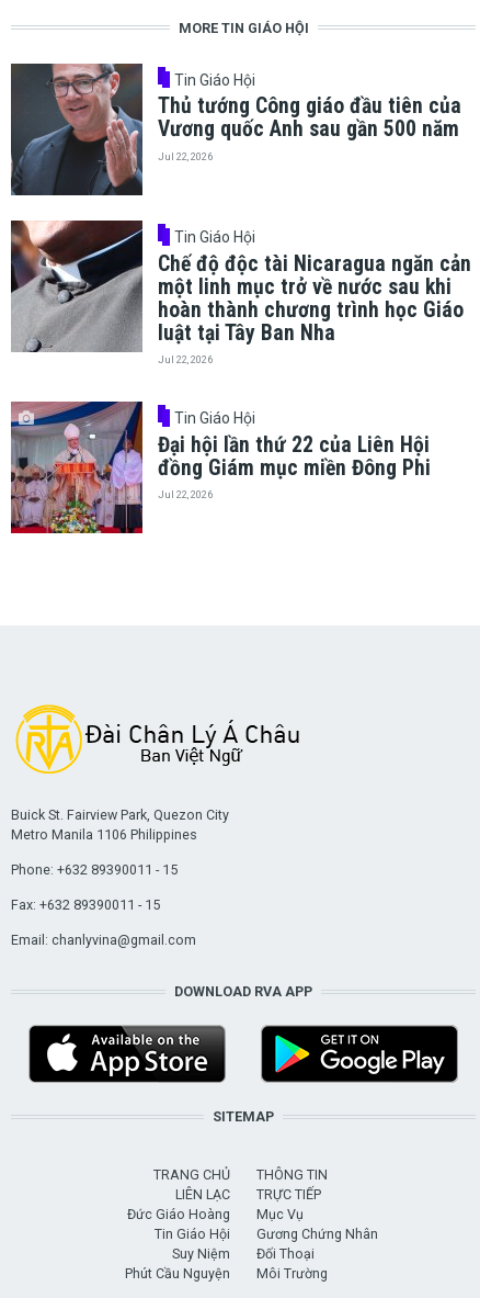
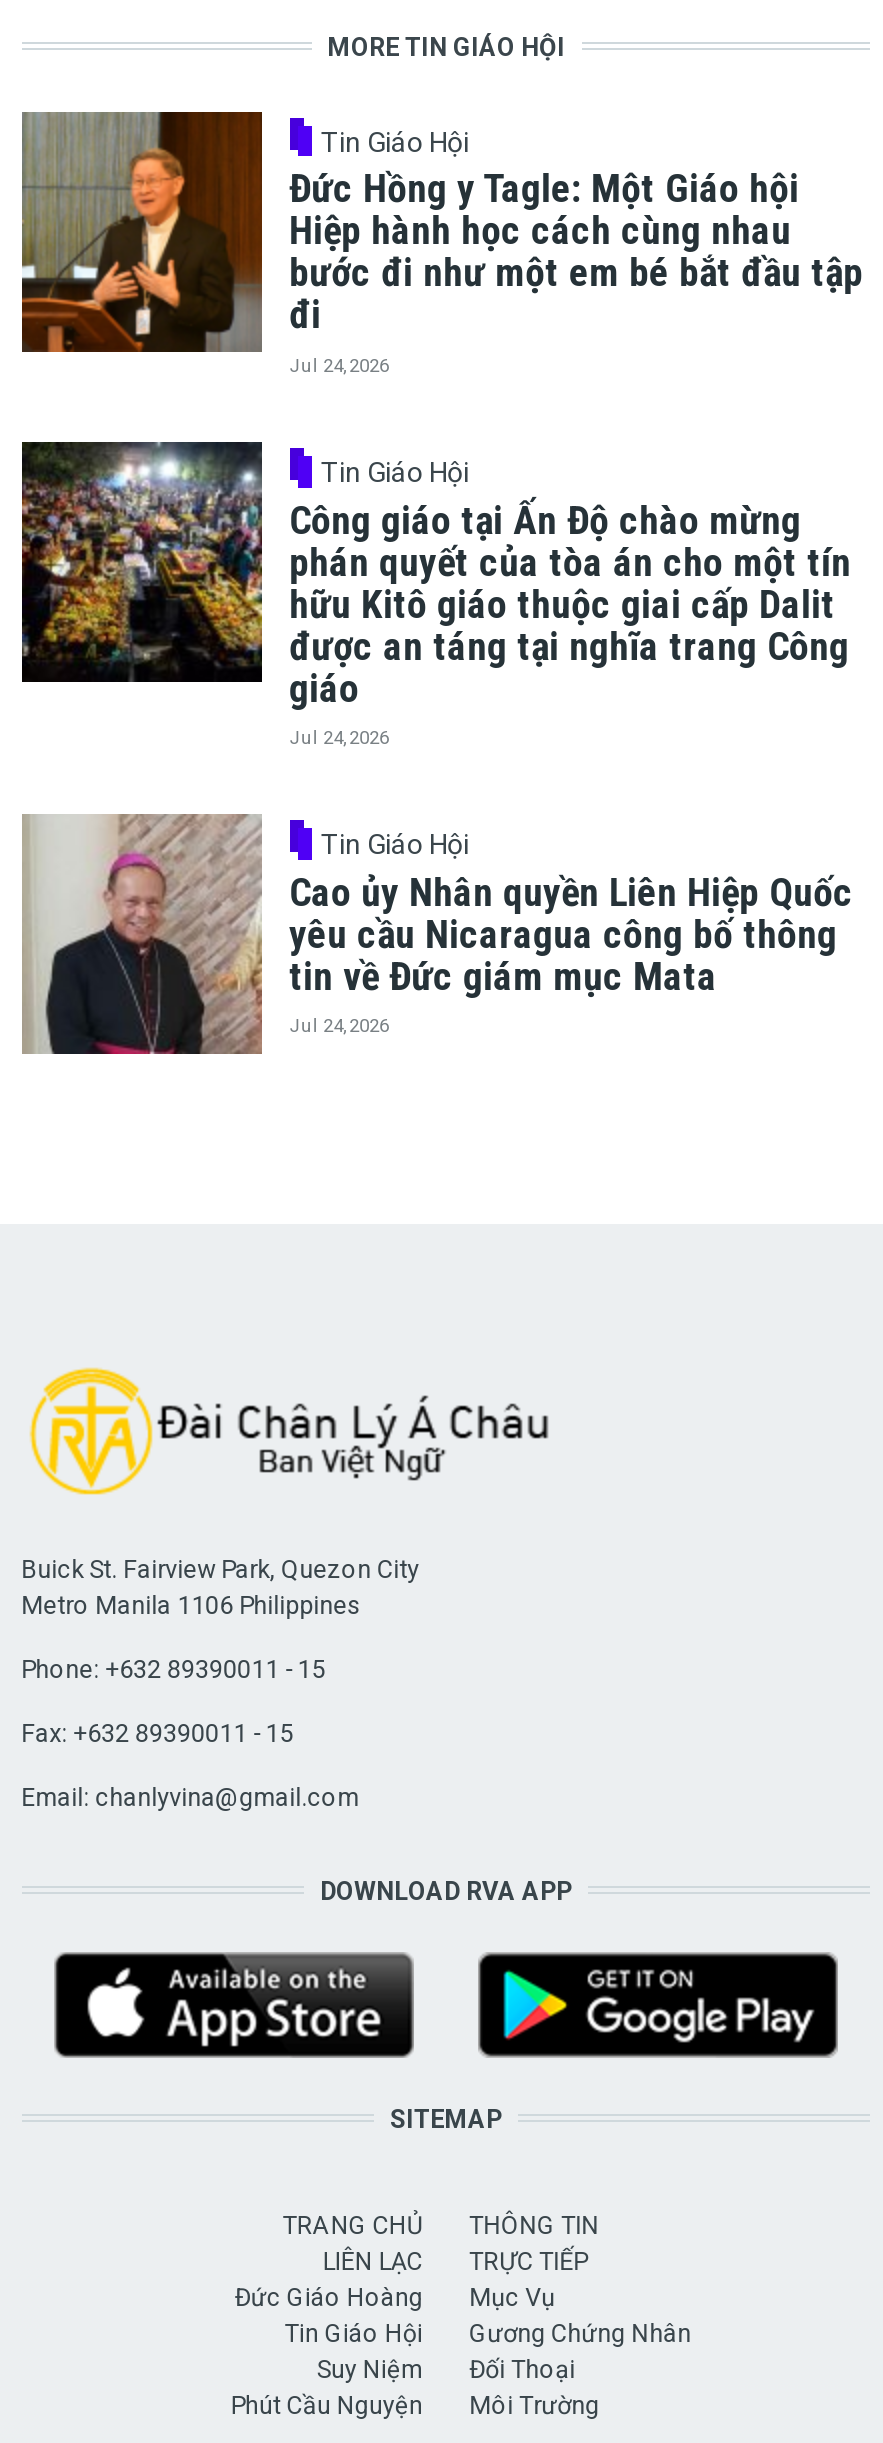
- [image]
- Thủ tướng Công giáo đầu tiên của
- Vương quốc Anh sau gần 500 năm
- Jul 22, 2026
+ [image]
+ Đức Hồng y Tagle: Một Giáo hội
+ Hiệp hành học cách cùng nhau
+ bước đi như một em bé bắt đầu tập
+ đi
+ Jul 24, 2026

- [image]
- Chế độ độc tài Nicaragua ngăn cản
- một linh mục trở về nước sau khi
- hoàn thành chương trình học Giáo
- luật tại Tây Ban Nha
- Jul 22, 2026
+ [image]
+ Công giáo tại Ấn Độ chào mừng
+ phán quyết của tòa án cho một tín
+ hữu Kitô giáo thuộc giai cấp Dalit
+ được an táng tại nghĩa trang Công
+ giáo
+ Jul 24, 2026

- [image]
- Đại hội lần thứ 22 của Liên Hội
- đồng Giám mục miền Đông Phi
- Jul 22, 2026
+ [image]
+ Cao ủy Nhân quyền Liên Hiệp Quốc
+ yêu cầu Nicaragua công bố thông
+ tin về Đức giám mục Mata
+ Jul 24, 2026
